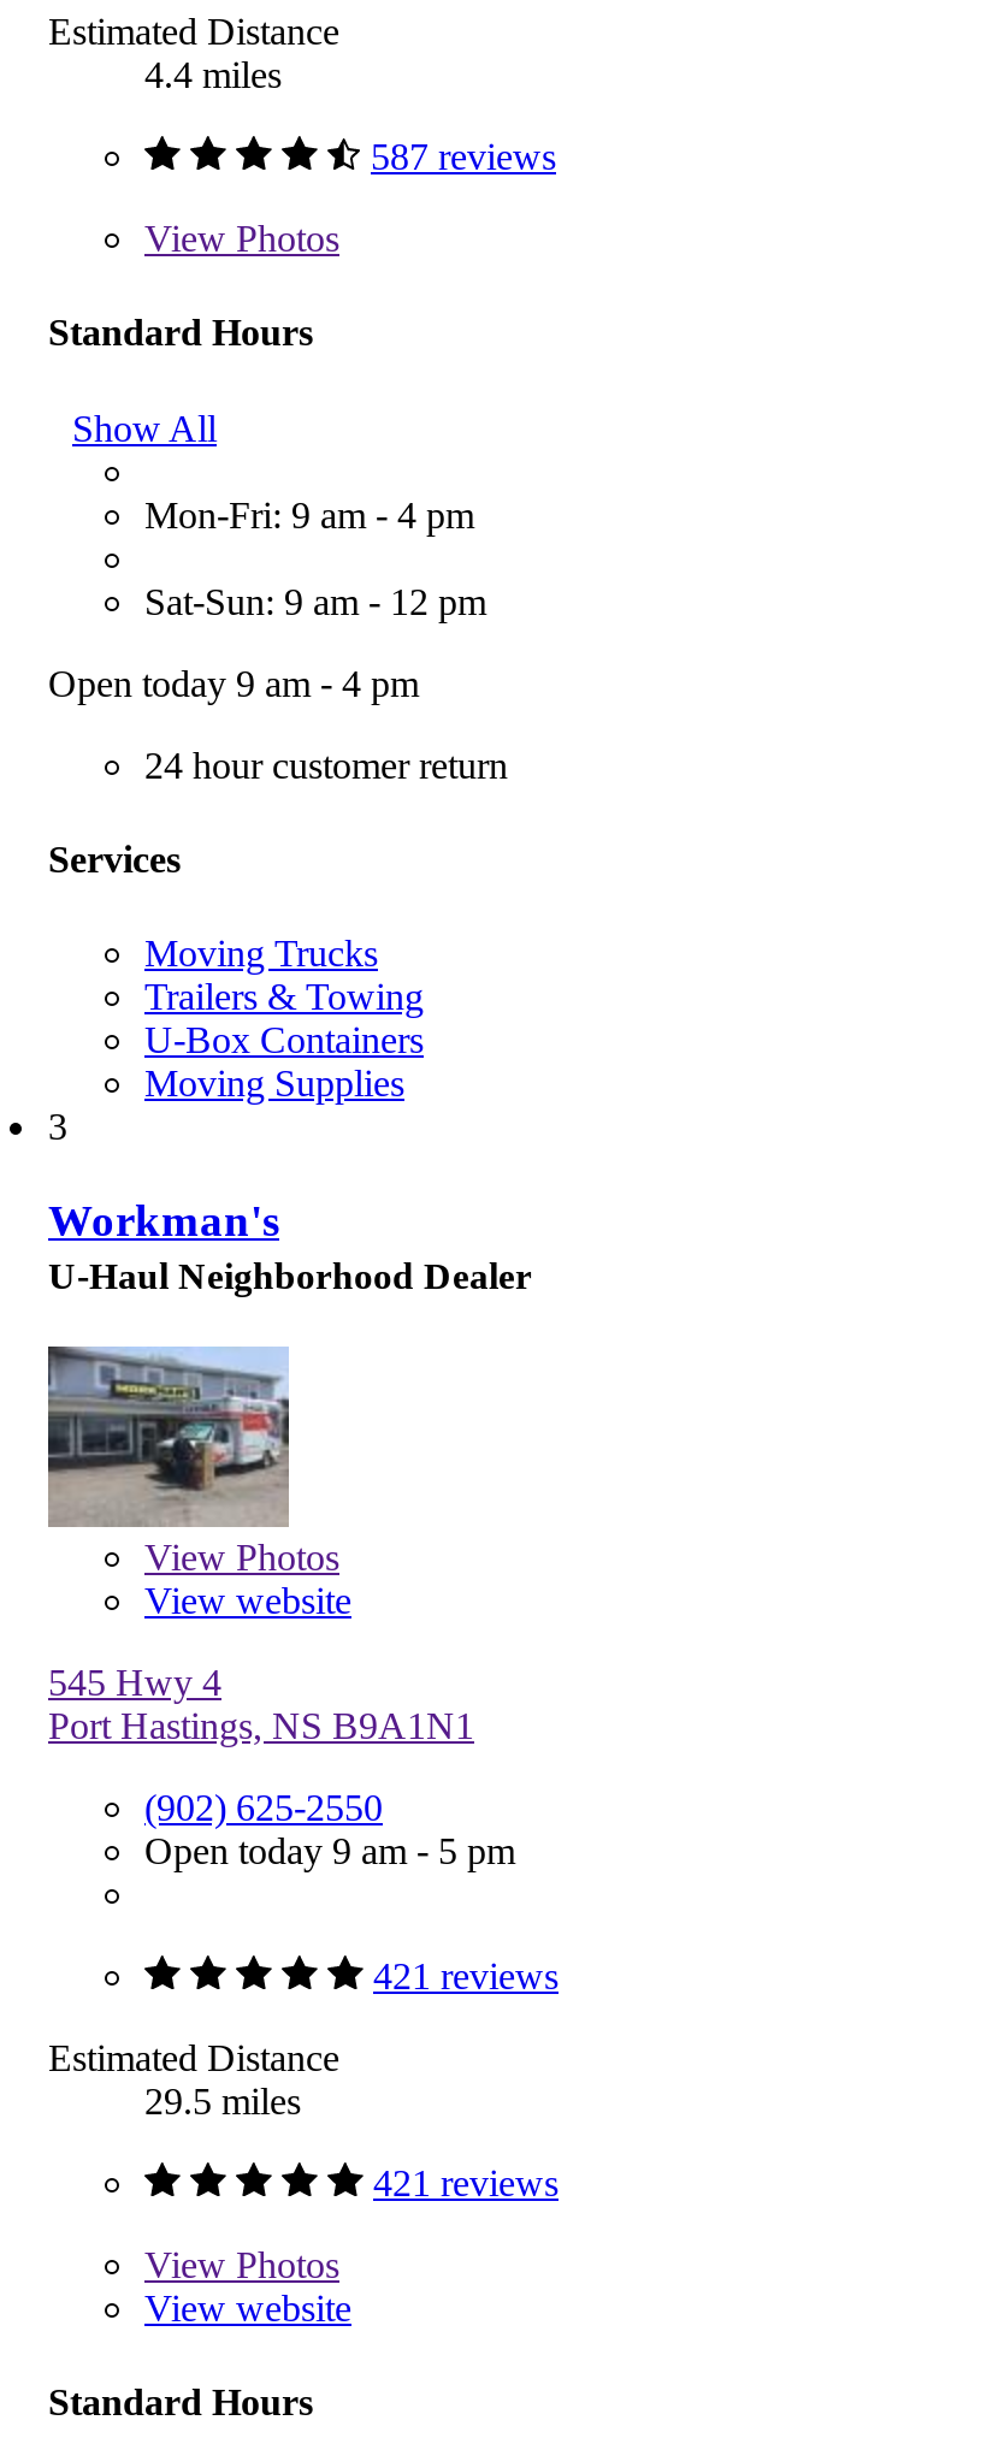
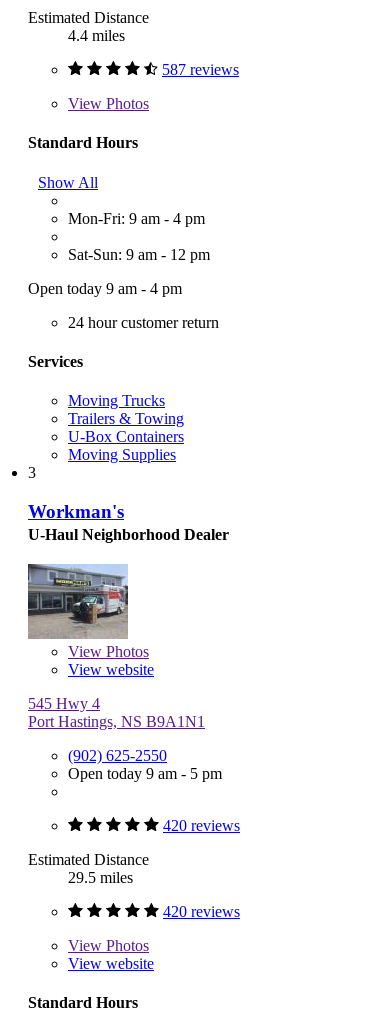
- 421 reviews
+ 420 reviews

- 421 reviews
+ 420 reviews
